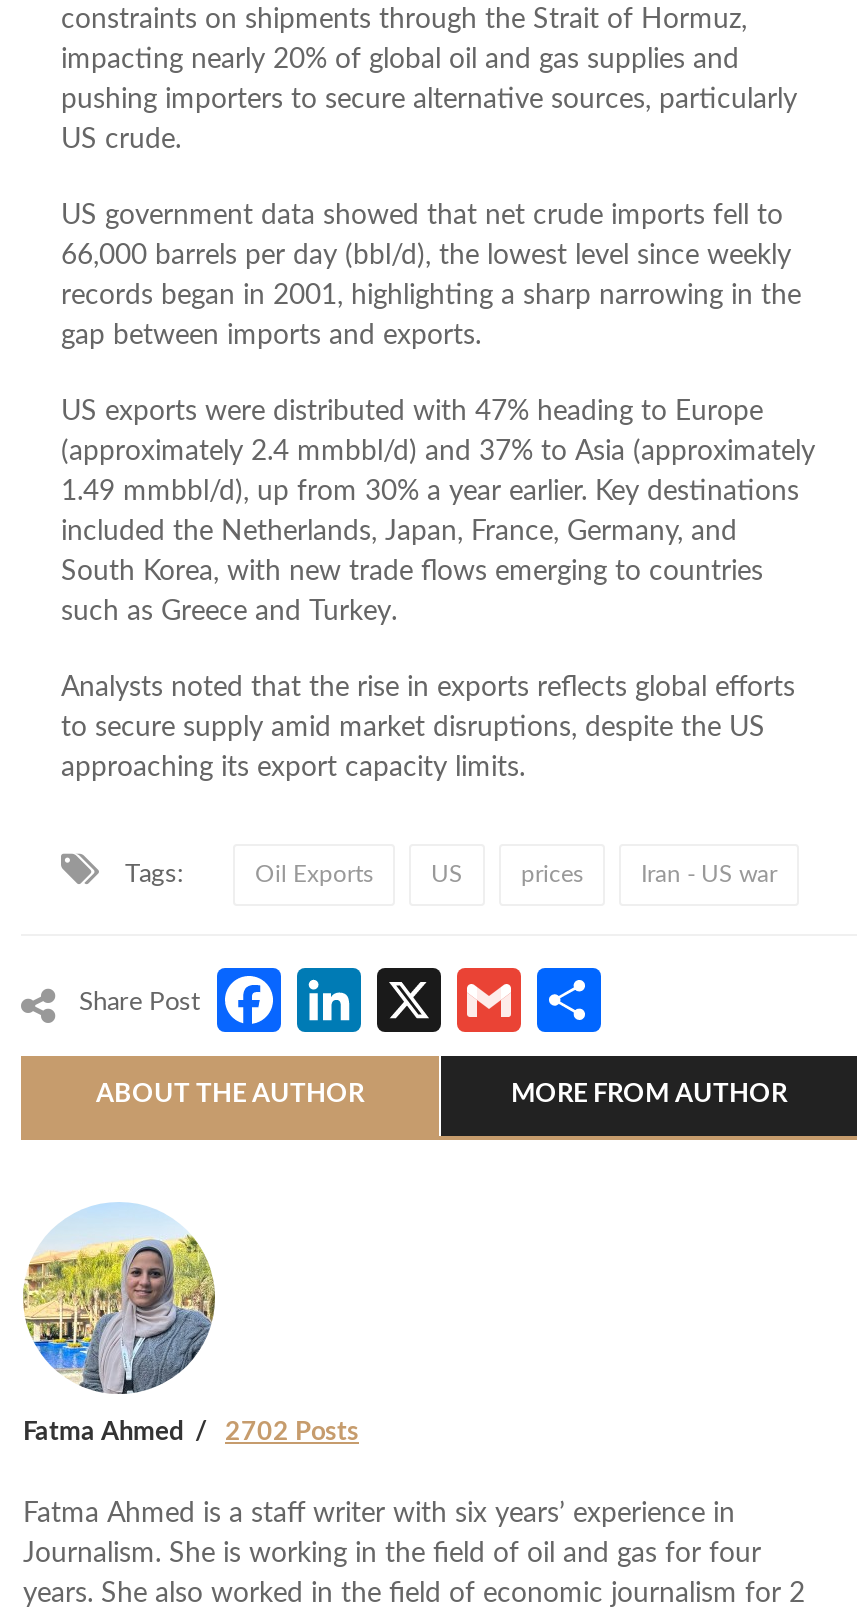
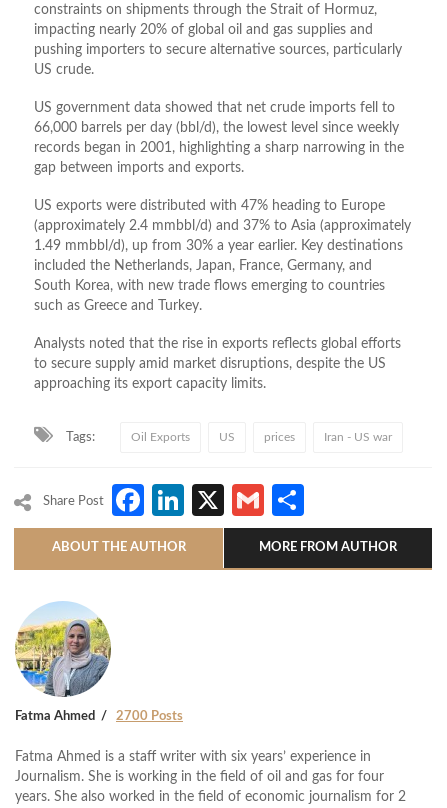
- Fatma Ahmed 2702 Posts
+ Fatma Ahmed 2700 Posts
